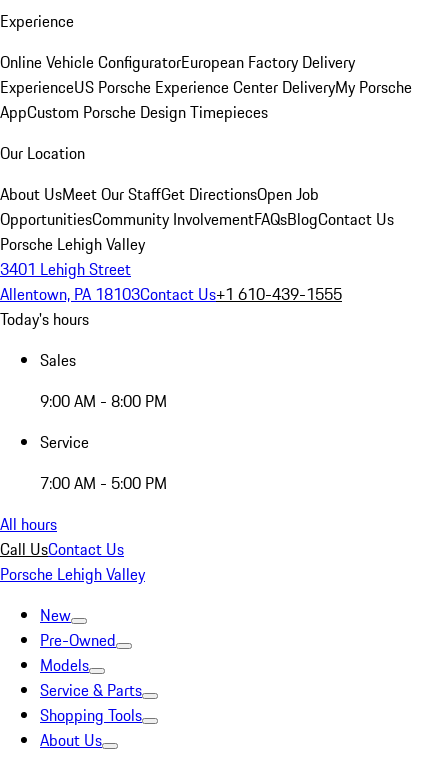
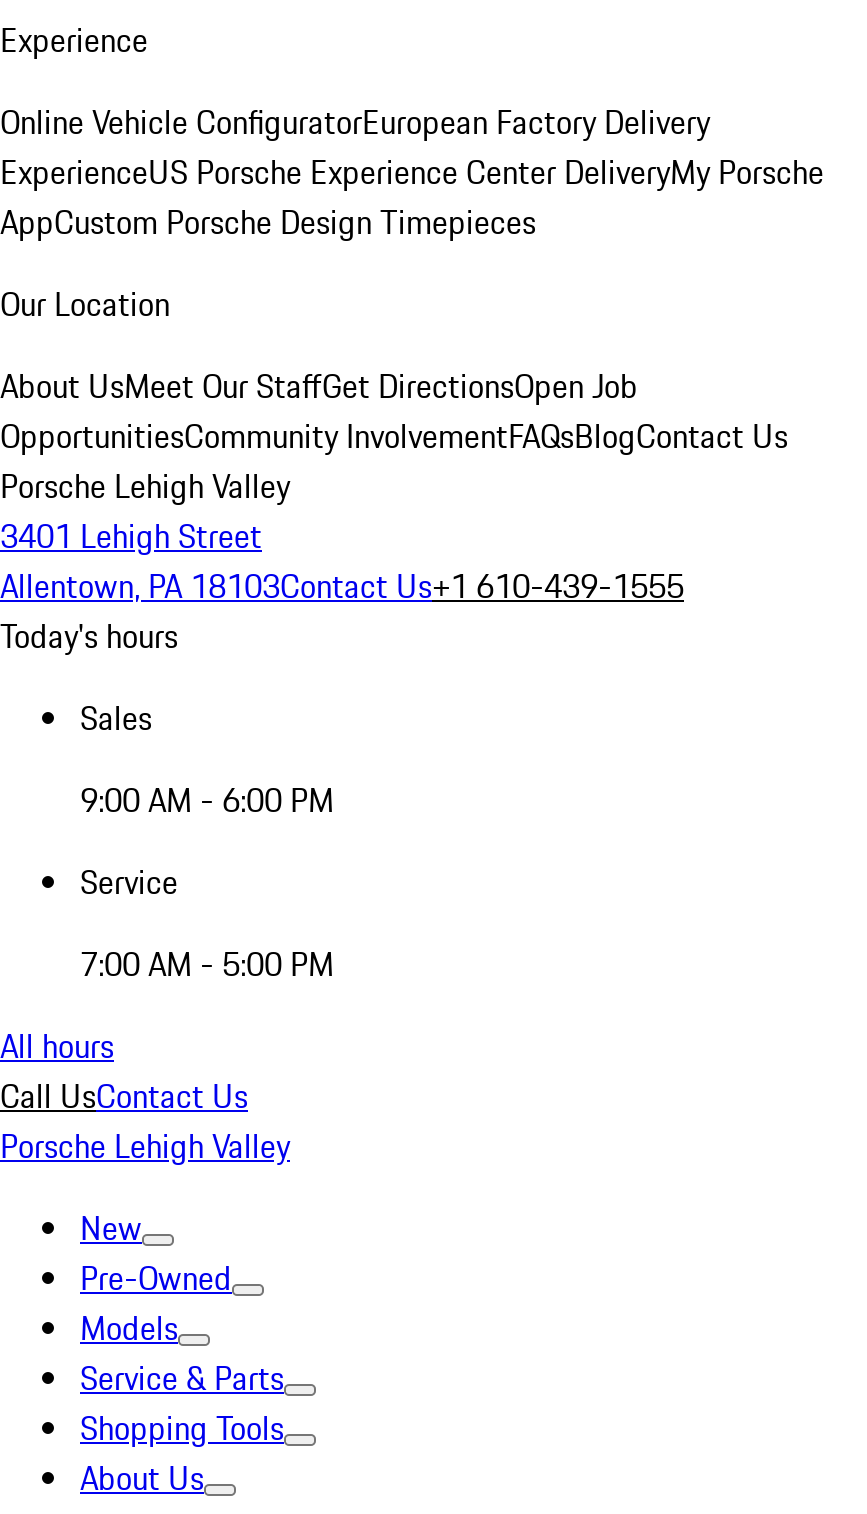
- 9:00 AM - 8:00 PM
+ 9:00 AM - 6:00 PM
